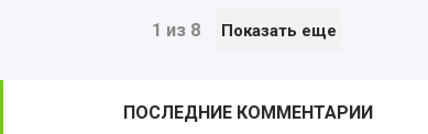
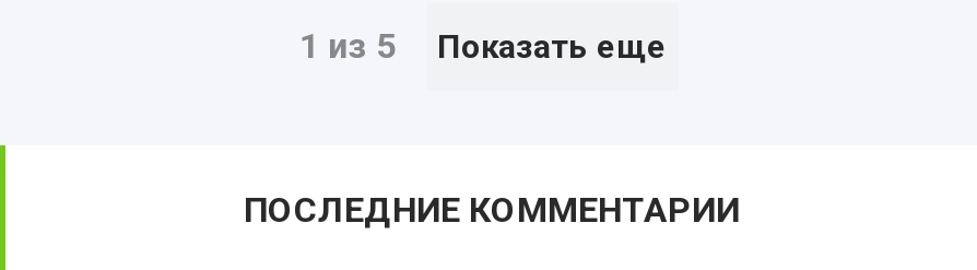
- 1 из 8 Показать еще
+ 1 из 5 Показать еще
